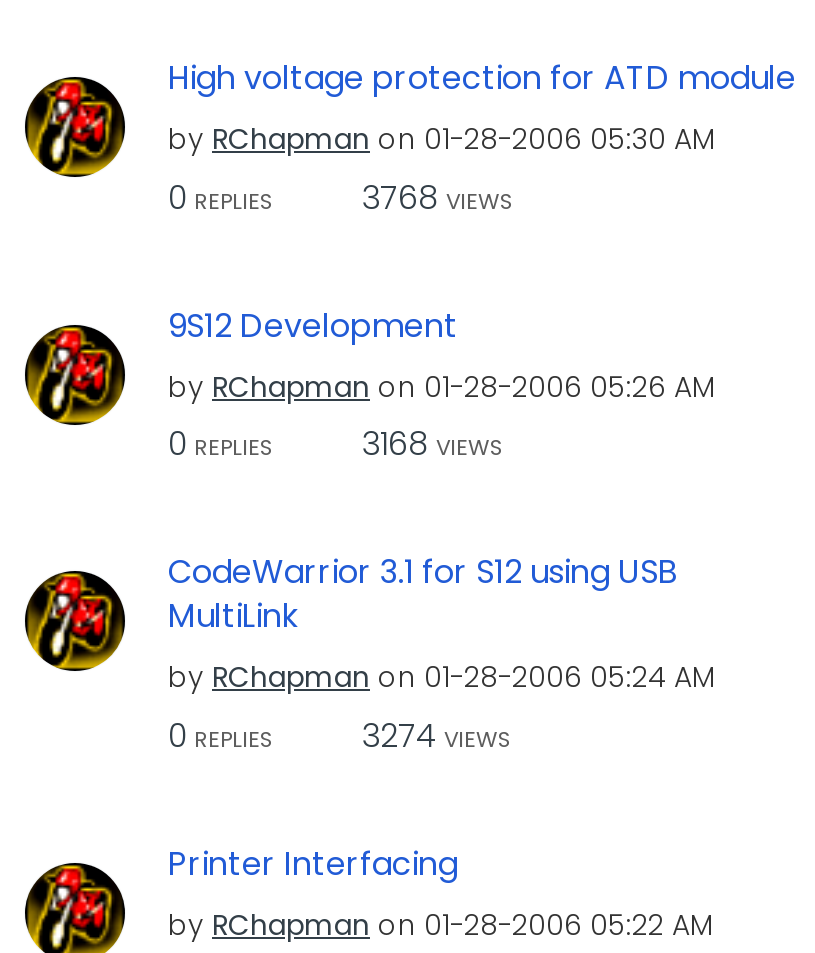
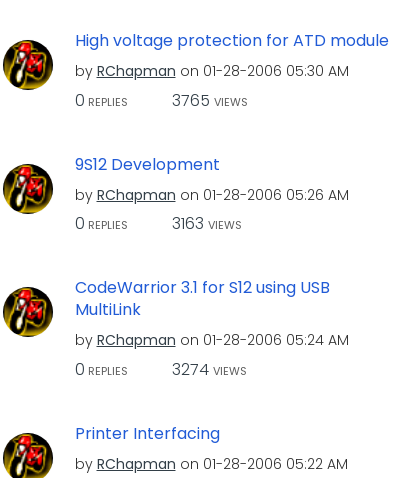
- 3768 VIEWS
+ 3765 VIEWS

- 3168 VIEWS
+ 3163 VIEWS
